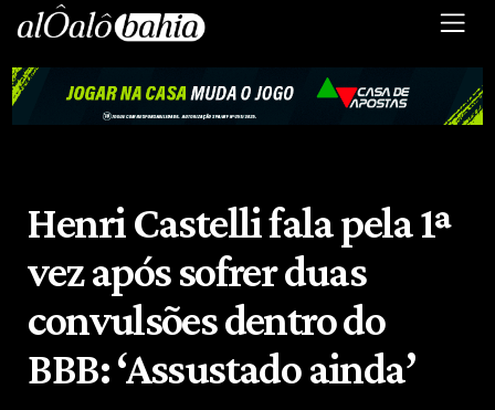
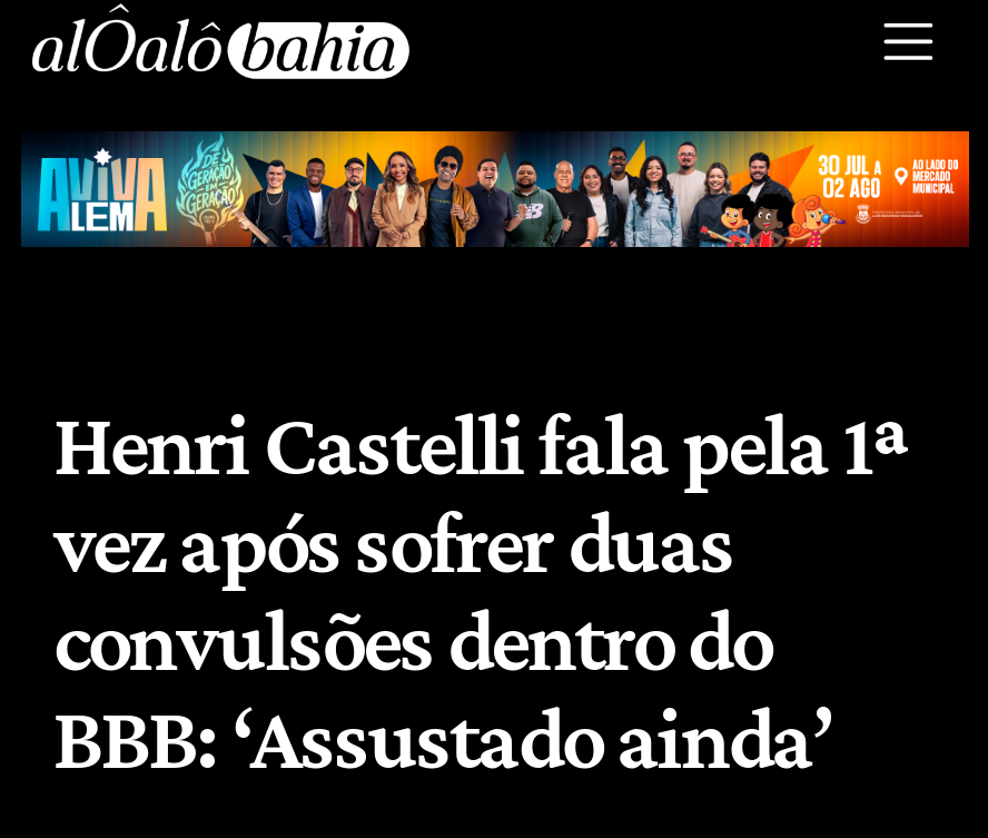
- [image]
+ [image]
